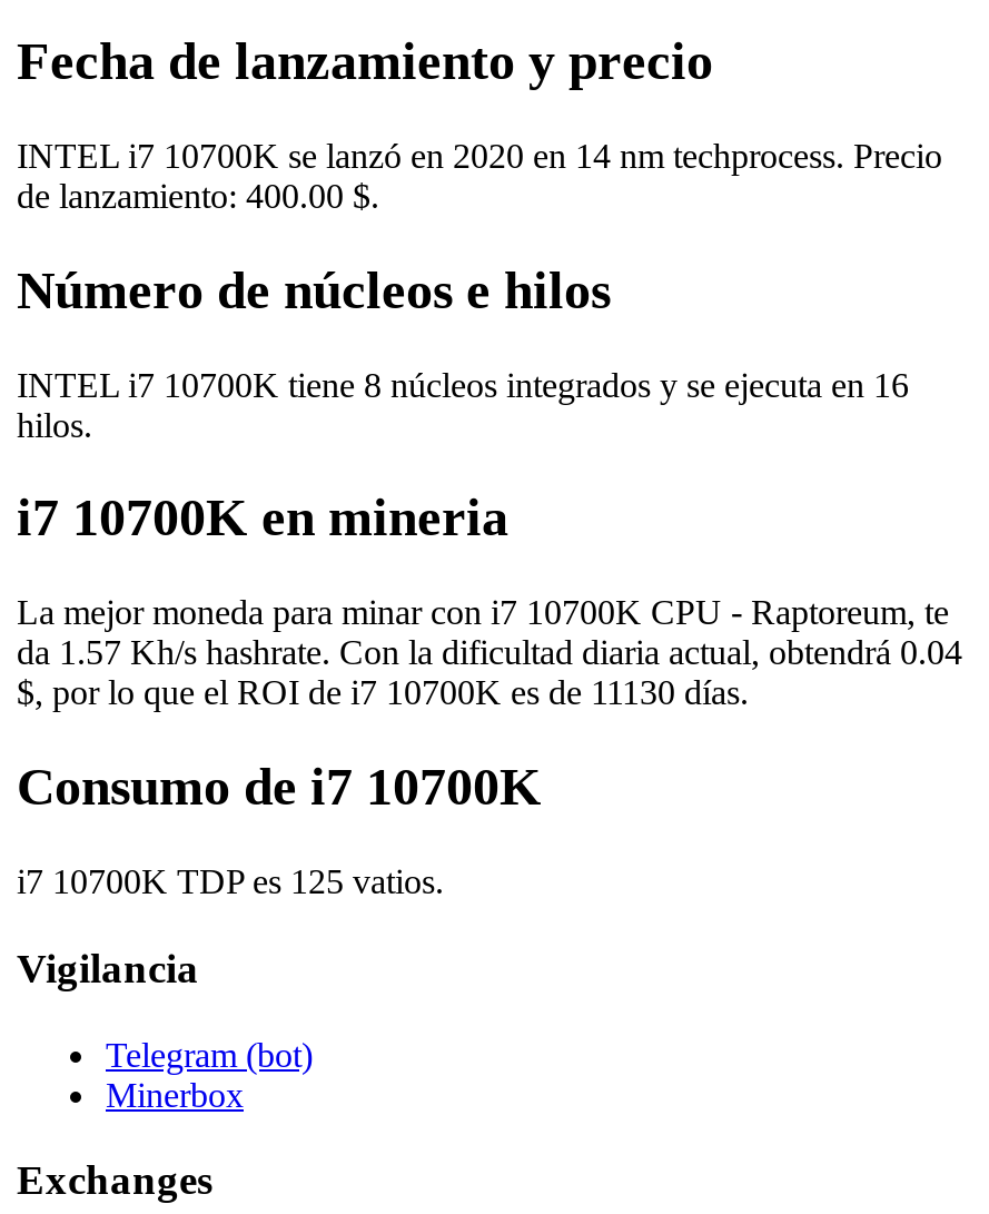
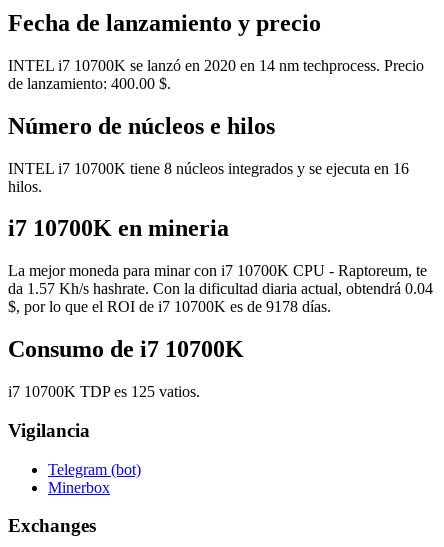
- $, por lo que el ROI de i7 10700K es de 11130 días.
+ $, por lo que el ROI de i7 10700K es de 9178 días.
